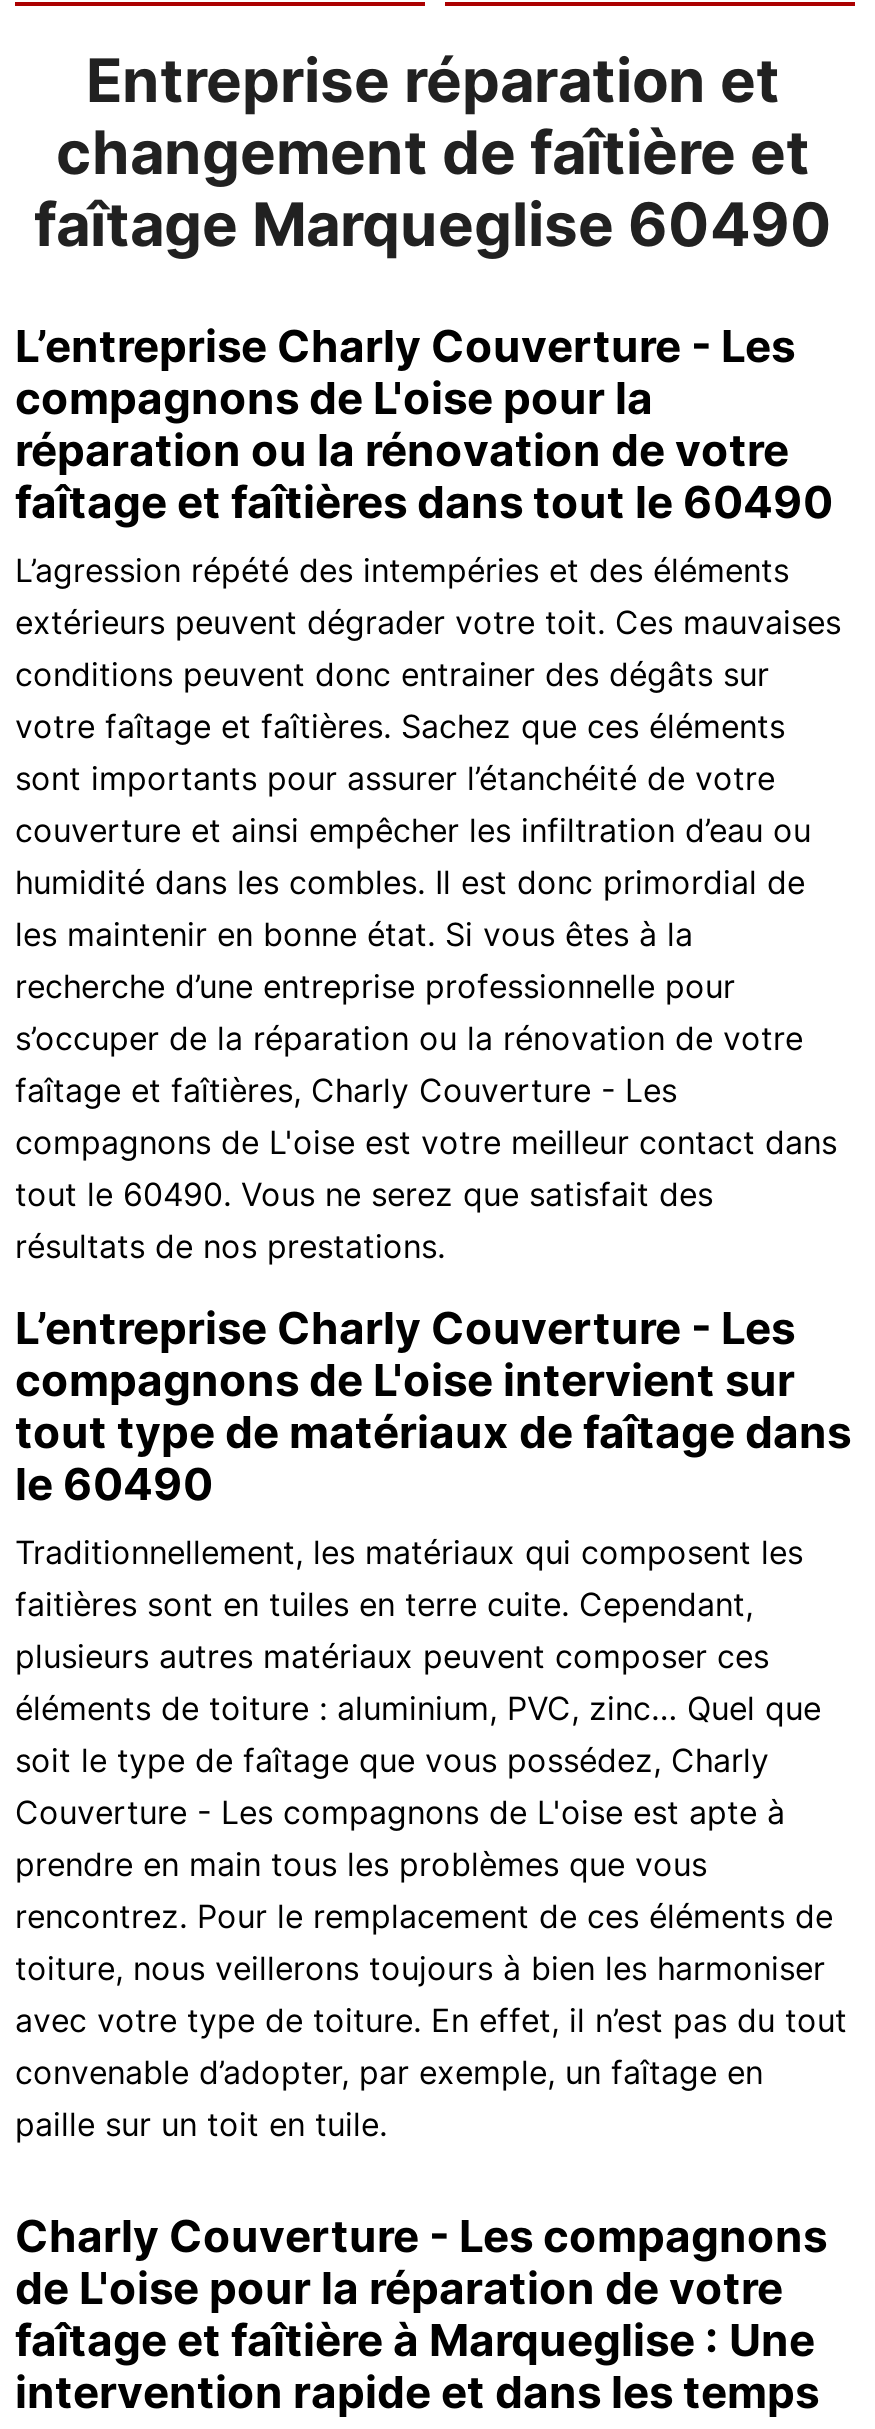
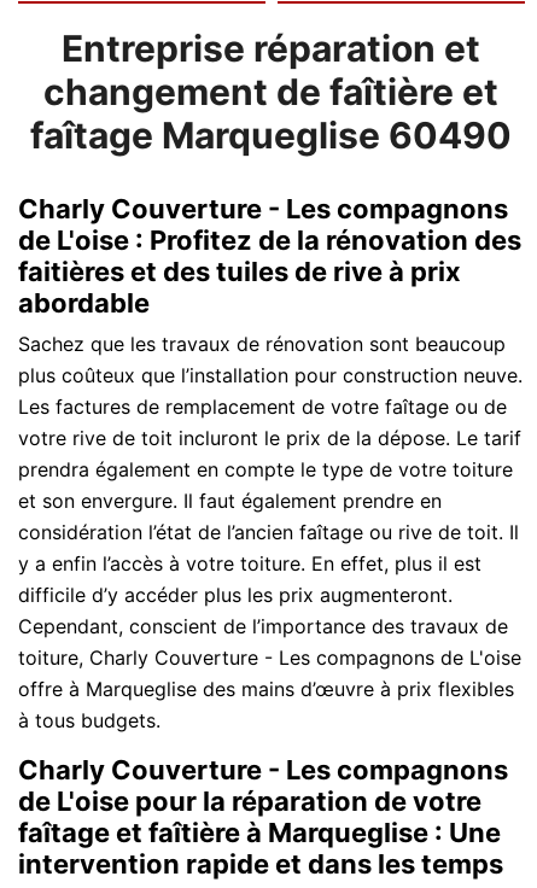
- L’entreprise Charly Couverture - Les
- compagnons de L'oise pour la
- réparation ou la rénovation de votre
- faîtage et faîtières dans tout le 60490
- L’agression répété des intempéries et des éléments
- extérieurs peuvent dégrader votre toit. Ces mauvaises
- conditions peuvent donc entrainer des dégâts sur
- votre faîtage et faîtières. Sachez que ces éléments
- sont importants pour assurer l’étanchéité de votre
- couverture et ainsi empêcher les infiltration d’eau ou
- humidité dans les combles. Il est donc primordial de
- les maintenir en bonne état. Si vous êtes à la
- recherche d’une entreprise professionnelle pour
- s’occuper de la réparation ou la rénovation de votre
- faîtage et faîtières, Charly Couverture - Les
- compagnons de L'oise est votre meilleur contact dans
- tout le 60490. Vous ne serez que satisfait des
- résultats de nos prestations.
- L’entreprise Charly Couverture - Les
- compagnons de L'oise intervient sur
- tout type de matériaux de faîtage dans
- le 60490
- Traditionnellement, les matériaux qui composent les
- faitières sont en tuiles en terre cuite. Cependant,
- plusieurs autres matériaux peuvent composer ces
- éléments de toiture : aluminium, PVC, zinc… Quel que
- soit le type de faîtage que vous possédez, Charly
- Couverture - Les compagnons de L'oise est apte à
- prendre en main tous les problèmes que vous
- rencontrez. Pour le remplacement de ces éléments de
- toiture, nous veillerons toujours à bien les harmoniser
- avec votre type de toiture. En effet, il n’est pas du tout
- convenable d’adopter, par exemple, un faîtage en
- paille sur un toit en tuile.
+ Charly Couverture - Les compagnons
+ de L'oise : Profitez de la rénovation des
+ faitières et des tuiles de rive à prix
+ abordable
+ Sachez que les travaux de rénovation sont beaucoup
+ plus coûteux que l’installation pour construction neuve.
+ Les factures de remplacement de votre faîtage ou de
+ votre rive de toit incluront le prix de la dépose. Le tarif
+ prendra également en compte le type de votre toiture
+ et son envergure. Il faut également prendre en
+ considération l’état de l’ancien faîtage ou rive de toit. Il
+ y a enfin l’accès à votre toiture. En effet, plus il est
+ difficile d’y accéder plus les prix augmenteront.
+ Cependant, conscient de l’importance des travaux de
+ toiture, Charly Couverture - Les compagnons de L'oise
+ offre à Marqueglise des mains d’œuvre à prix flexibles
+ à tous budgets.
